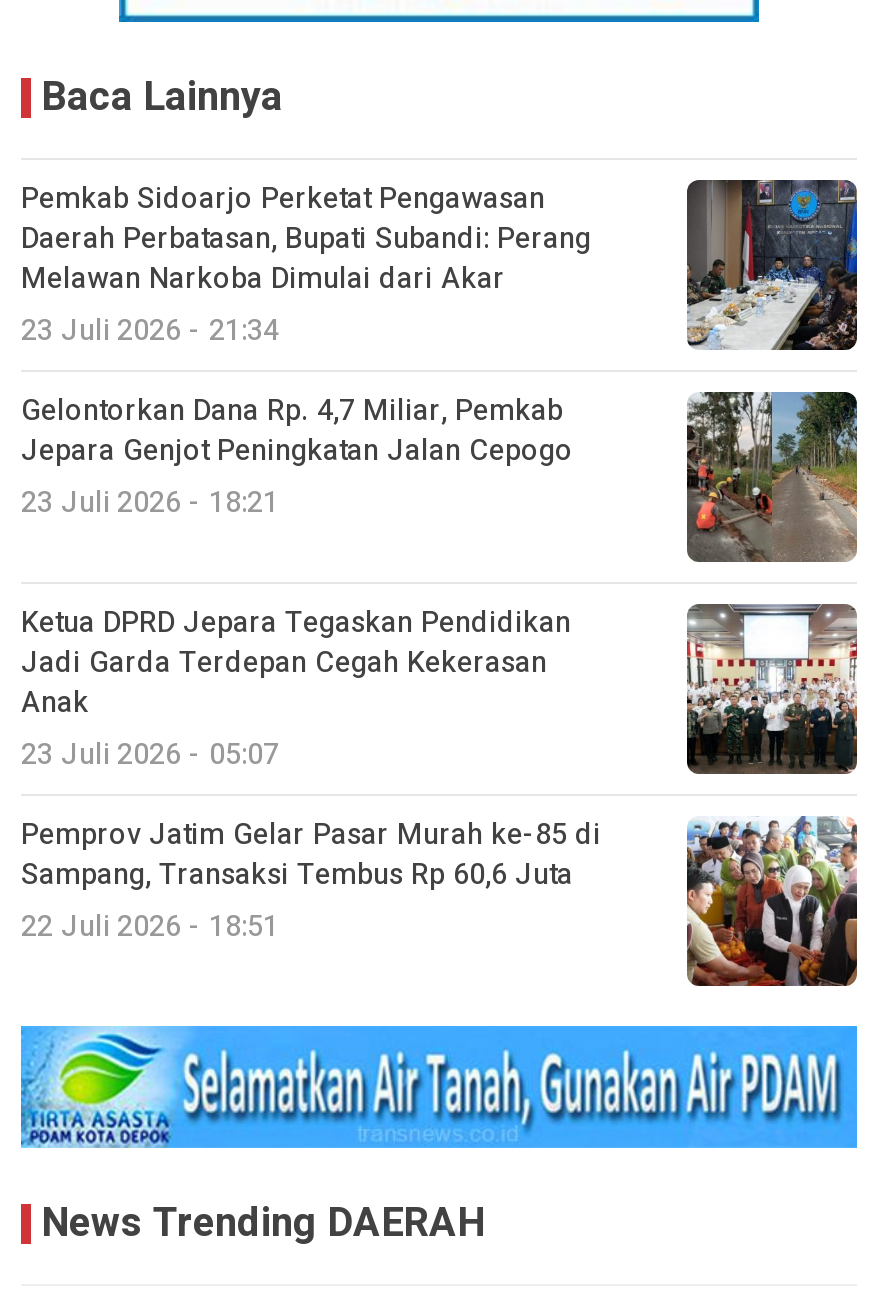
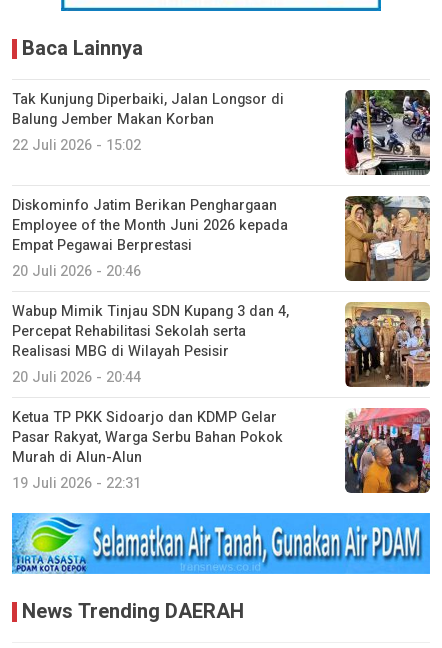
- Pemkab Sidoarjo Perketat Pengawasan
- Daerah Perbatasan, Bupati Subandi: Perang
- Melawan Narkoba Dimulai dari Akar
- 23 Juli 2026 - 21:34
+ Tak Kunjung Diperbaiki, Jalan Longsor di
+ Balung Jember Makan Korban
+ 22 Juli 2026 - 15:02

- [image]
+ [image]

- Gelontorkan Dana Rp. 4,7 Miliar, Pemkab
- Jepara Genjot Peningkatan Jalan Cepogo
- 23 Juli 2026 - 18:21
+ Diskominfo Jatim Berikan Penghargaan
+ Employee of the Month Juni 2026 kepada
+ Empat Pegawai Berprestasi
+ 20 Juli 2026 - 20:46

- [image]
+ [image]

- Ketua DPRD Jepara Tegaskan Pendidikan
- Jadi Garda Terdepan Cegah Kekerasan
- Anak
- 23 Juli 2026 - 05:07
+ Wabup Mimik Tinjau SDN Kupang 3 dan 4,
+ Percepat Rehabilitasi Sekolah serta
+ Realisasi MBG di Wilayah Pesisir
+ 20 Juli 2026 - 20:44

- [image]
+ [image]

- Pemprov Jatim Gelar Pasar Murah ke-85 di
- Sampang, Transaksi Tembus Rp 60,6 Juta
- 22 Juli 2026 - 18:51
+ Ketua TP PKK Sidoarjo dan KDMP Gelar
+ Pasar Rakyat, Warga Serbu Bahan Pokok
+ Murah di Alun-Alun
+ 19 Juli 2026 - 22:31

- [image]
+ [image]
